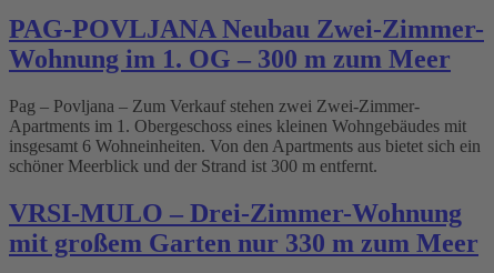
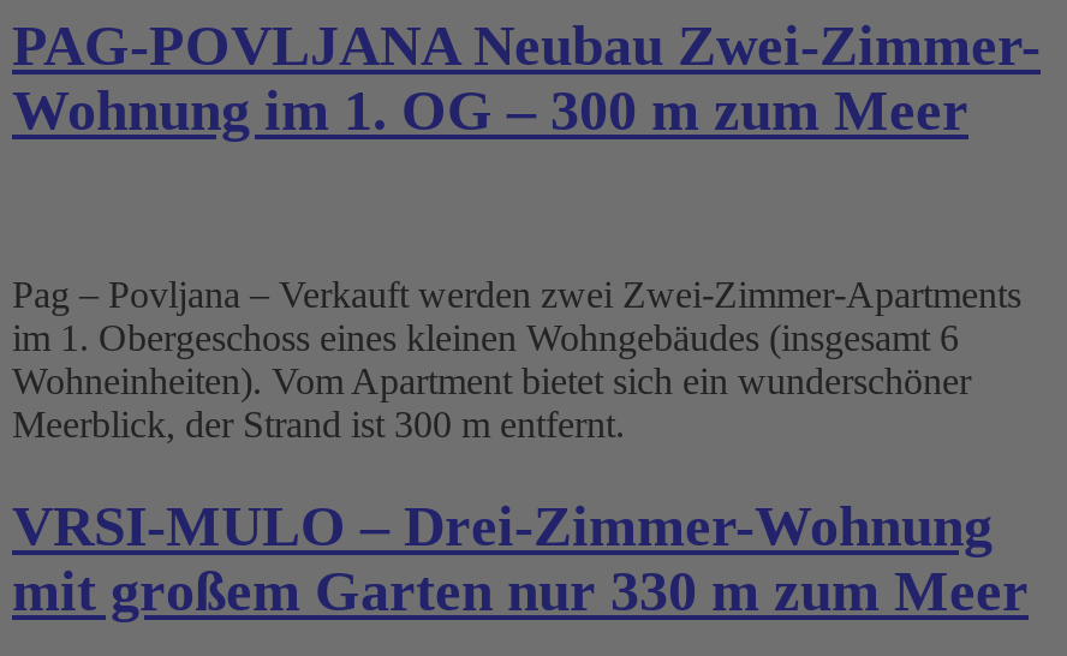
- Pag – Povljana – Zum Verkauf stehen zwei Zwei-Zimmer-
- Apartments im 1. Obergeschoss eines kleinen Wohngebäudes mit
- insgesamt 6 Wohneinheiten. Von den Apartments aus bietet sich ein
- schöner Meerblick und der Strand ist 300 m entfernt.
+ Pag – Povljana – Verkauft werden zwei Zwei-Zimmer-Apartments
+ im 1. Obergeschoss eines kleinen Wohngebäudes (insgesamt 6
+ Wohneinheiten). Vom Apartment bietet sich ein wunderschöner
+ Meerblick, der Strand ist 300 m entfernt.
